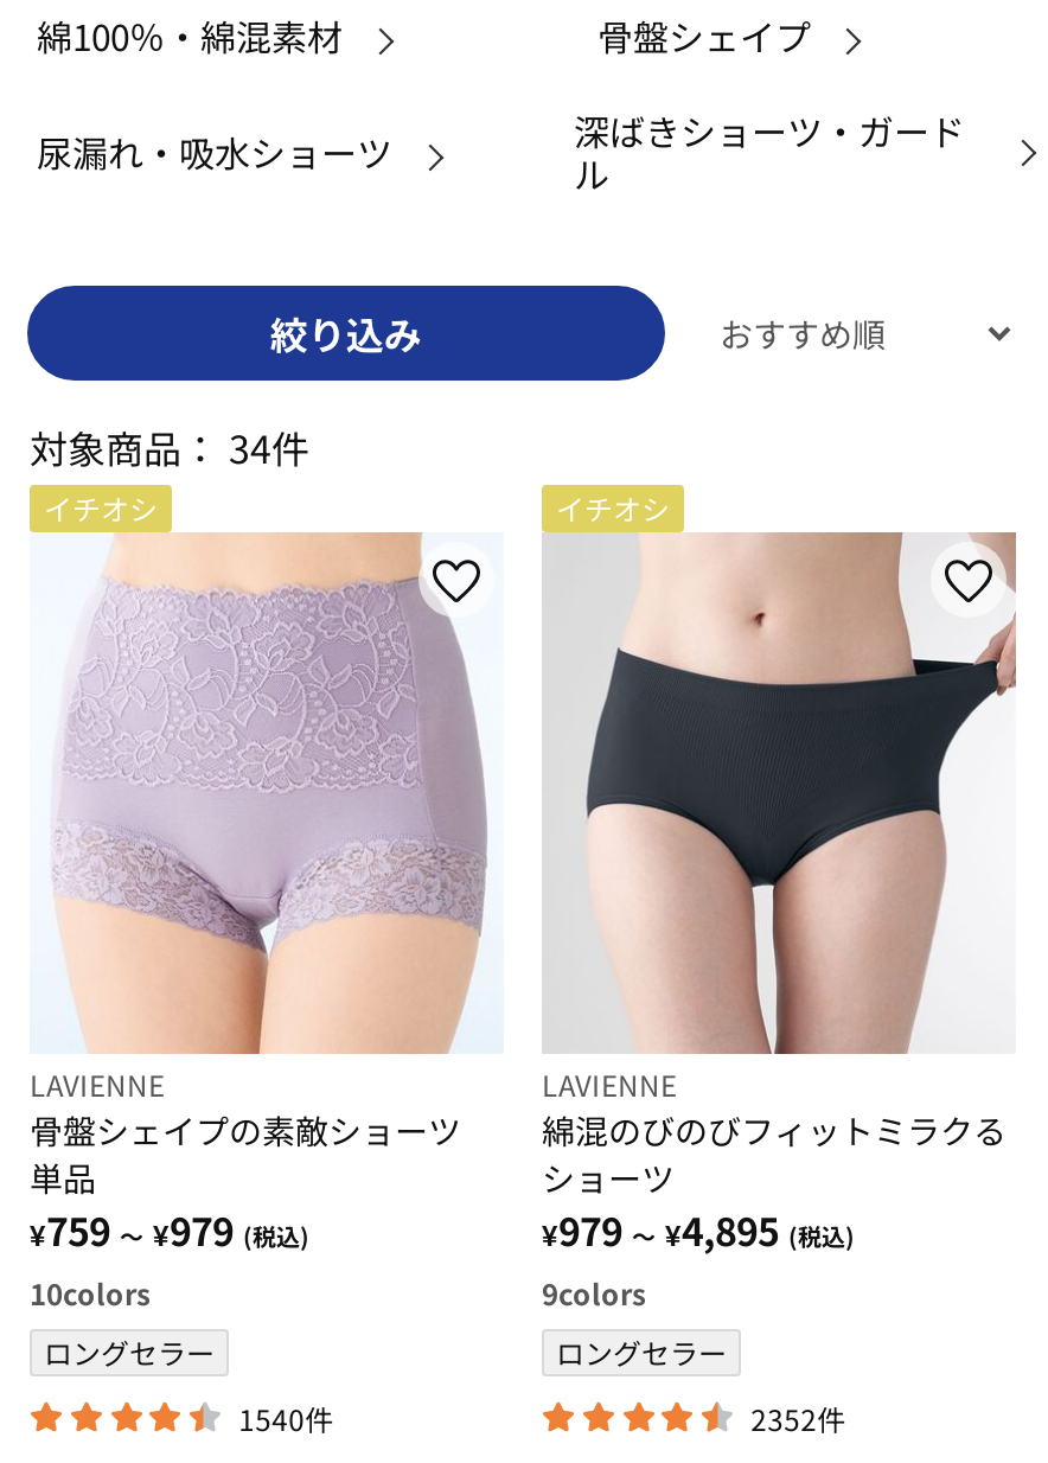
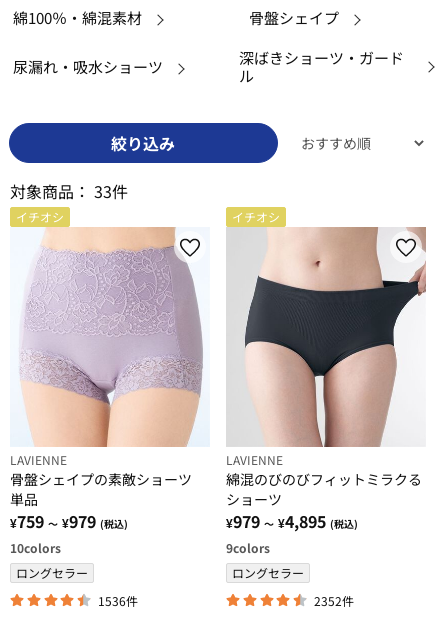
- 対象商品：34件
+ 対象商品：33件

- 1540件
+ 1536件
